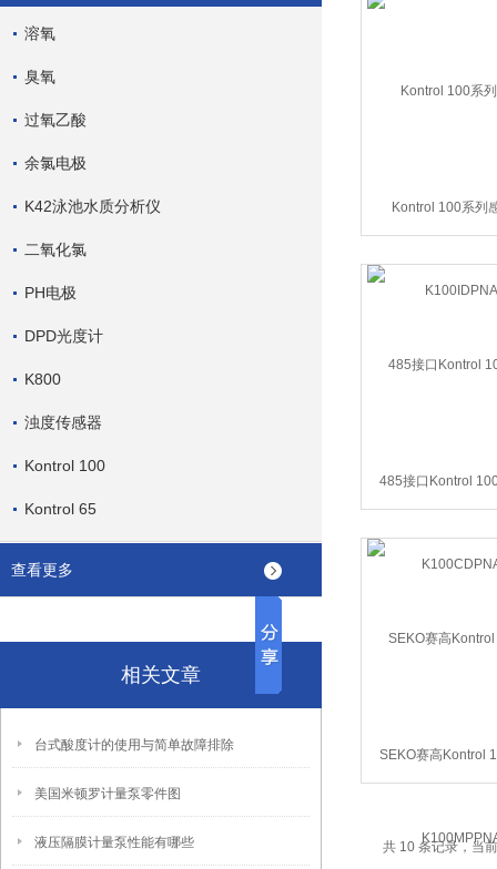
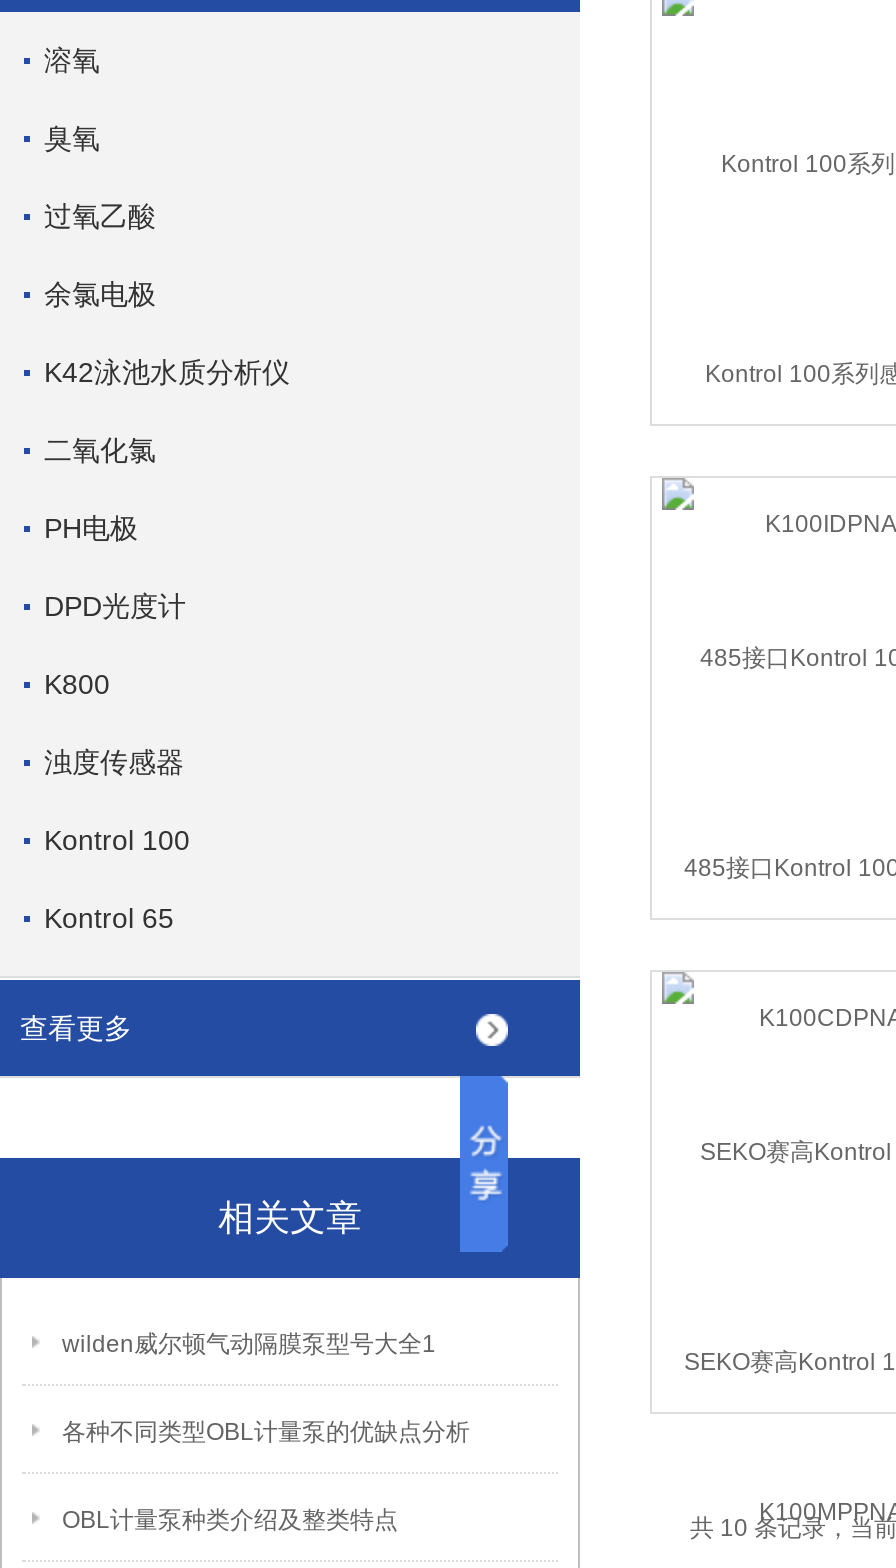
- 台式酸度计的使用与简单故障排除
+ wilden威尔顿气动隔膜泵型号大全1

- 美国米顿罗计量泵零件图
+ 各种不同类型OBL计量泵的优缺点分析

- 液压隔膜计量泵性能有哪些
+ OBL计量泵种类介绍及整类特点
